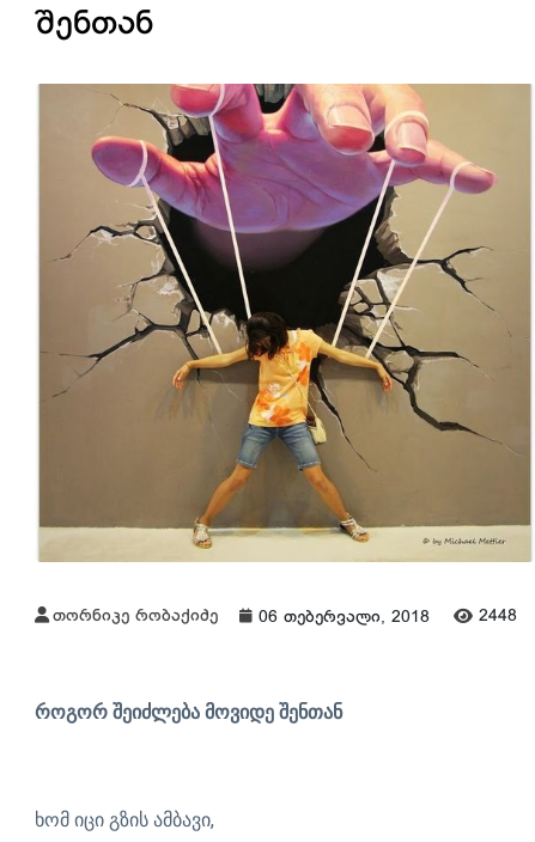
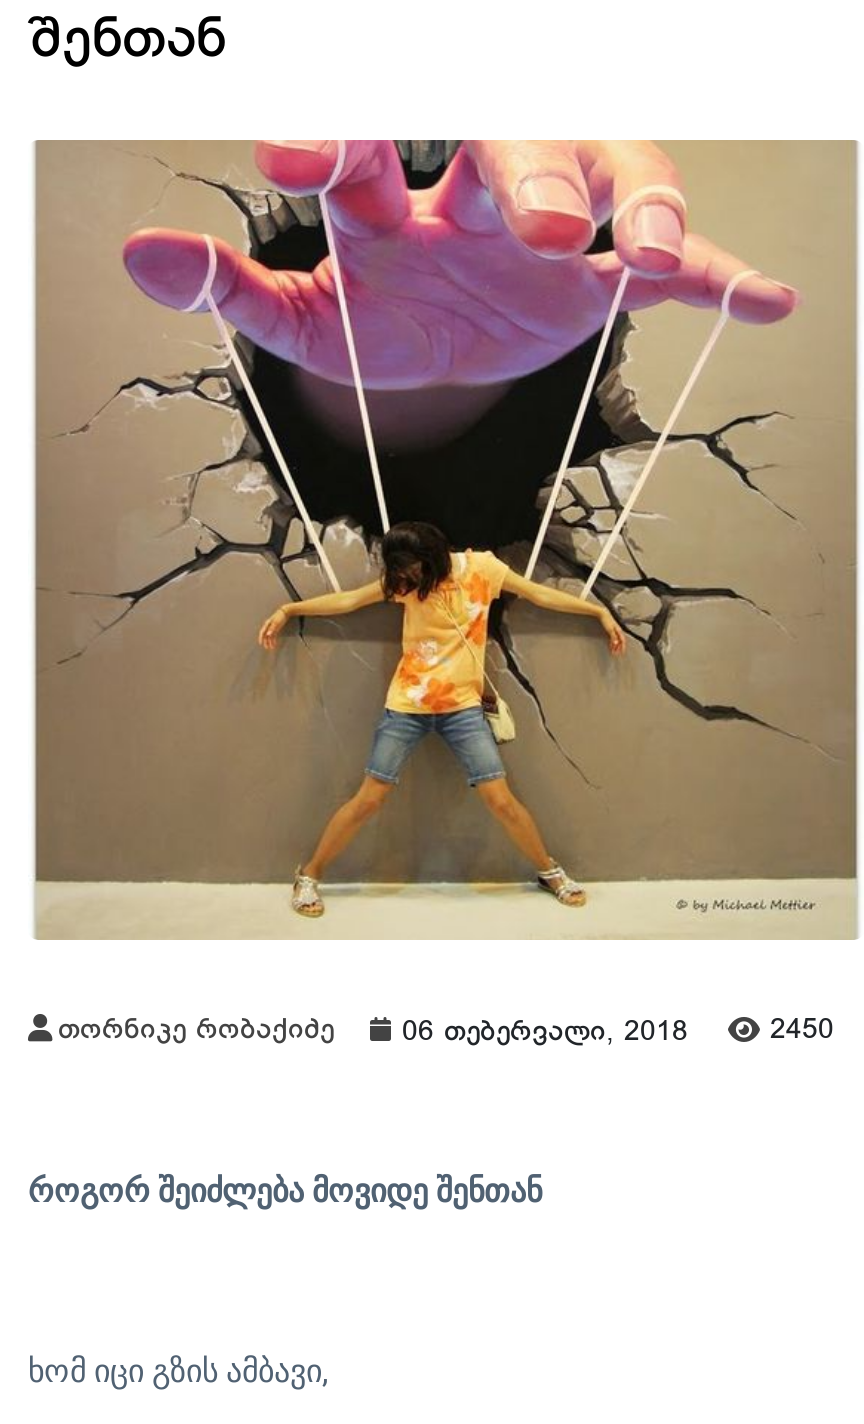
- 2448
+ 2450
